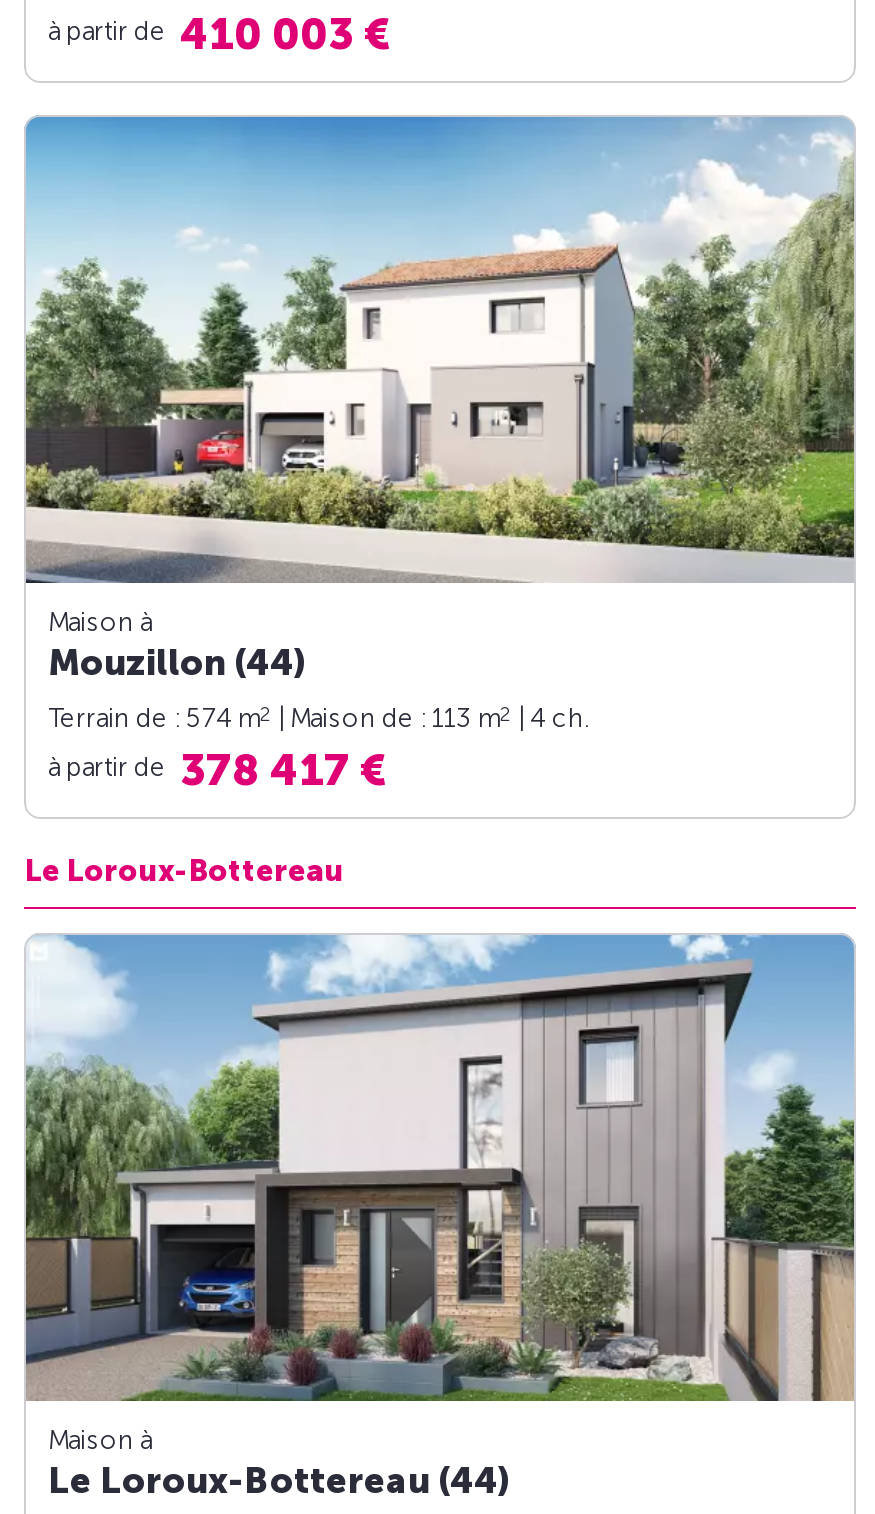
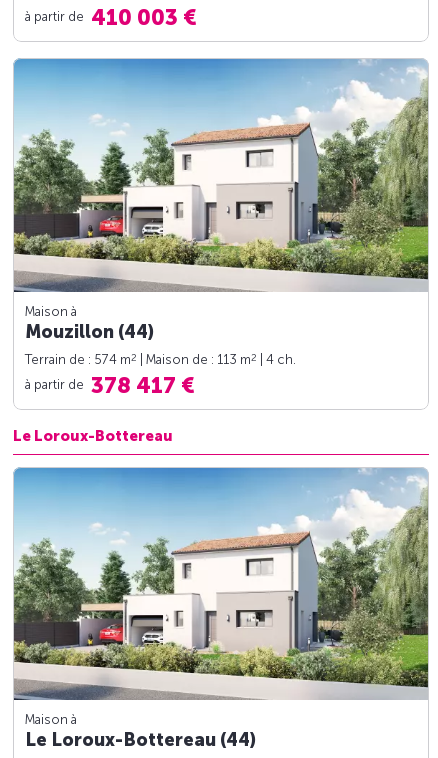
- [image]
+ [image]
